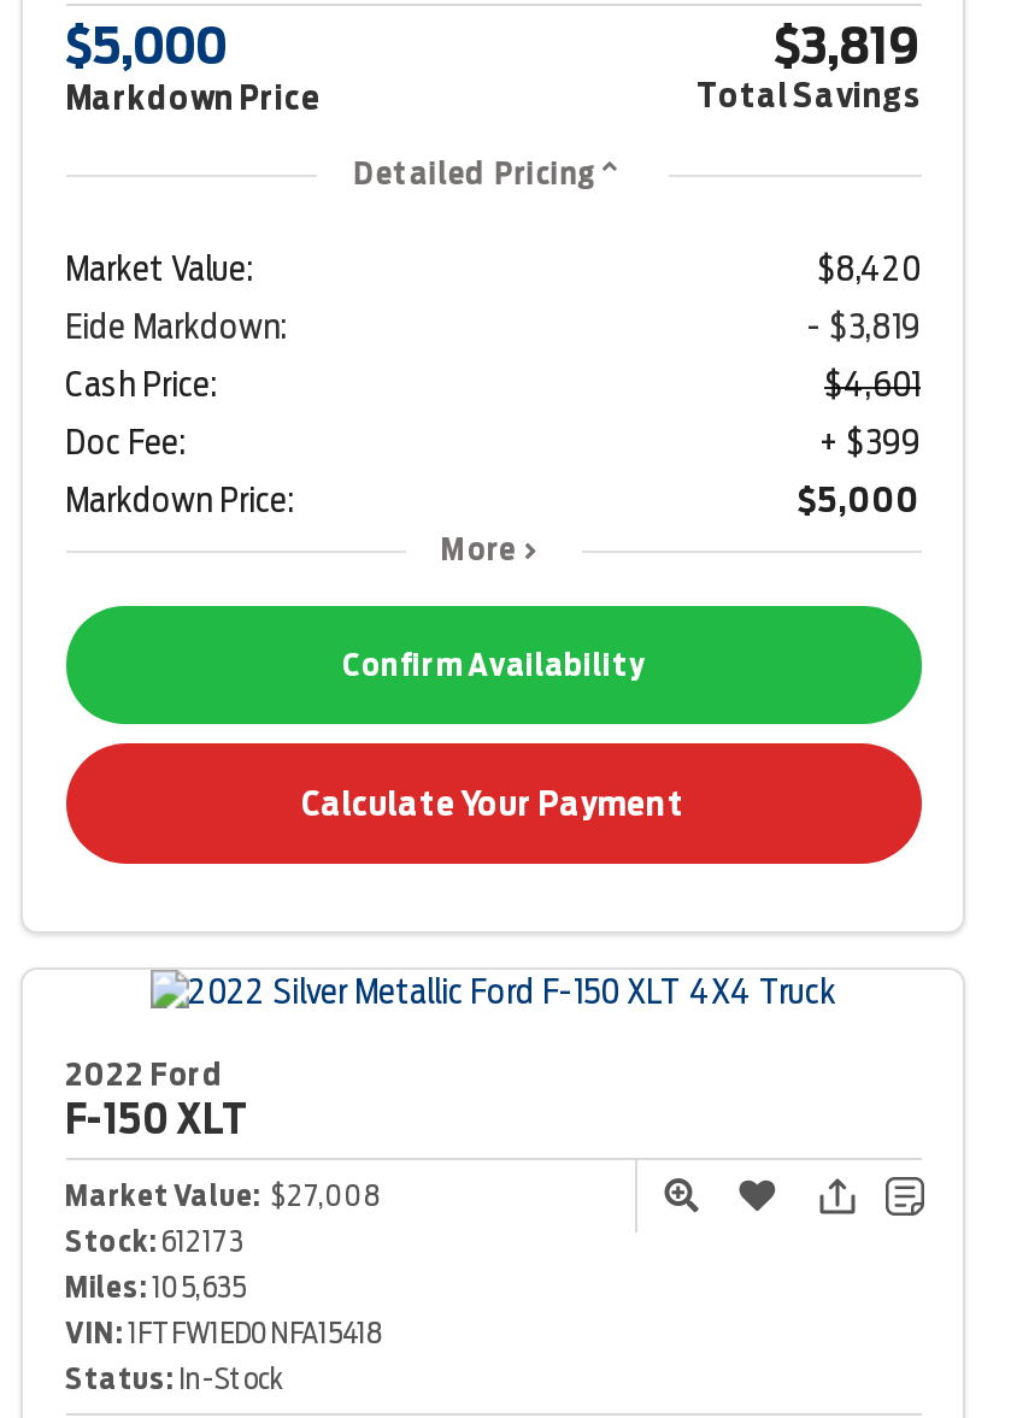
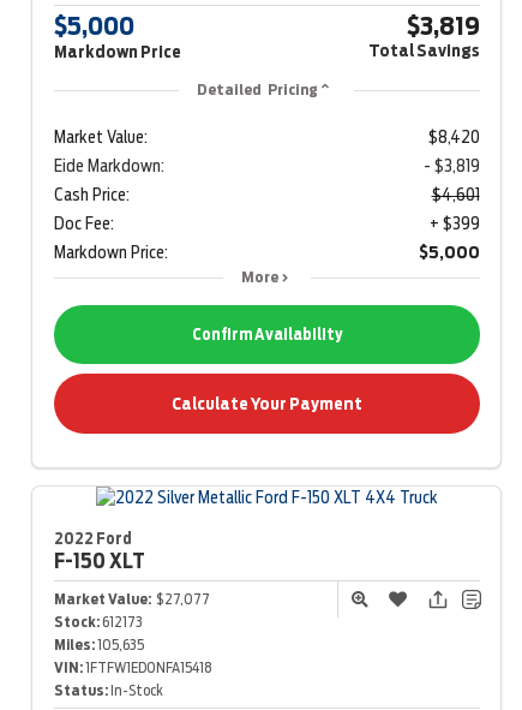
- Market Value: $27,008
+ Market Value: $27,077
